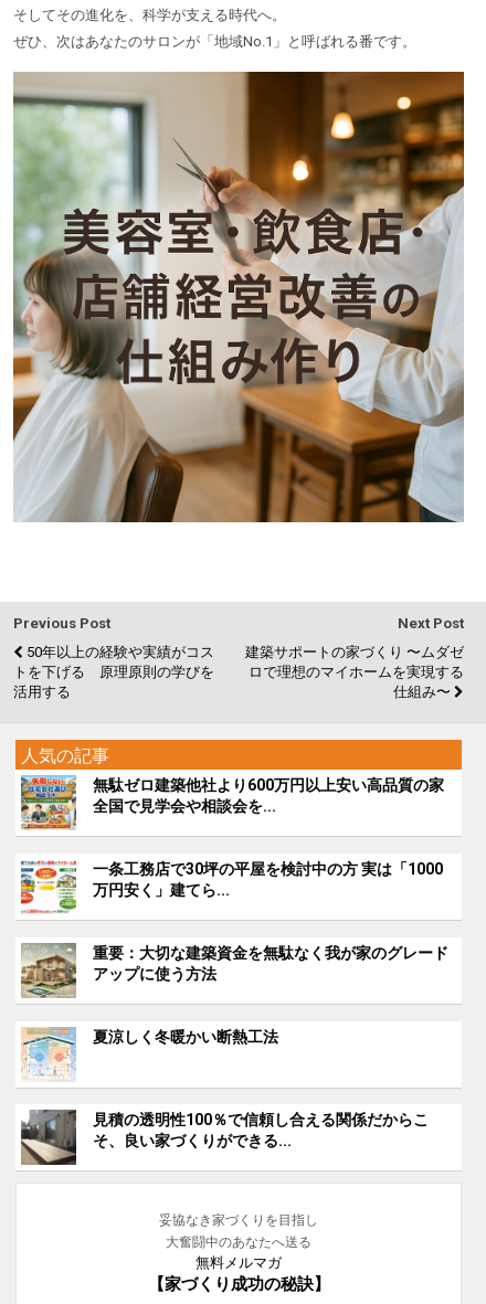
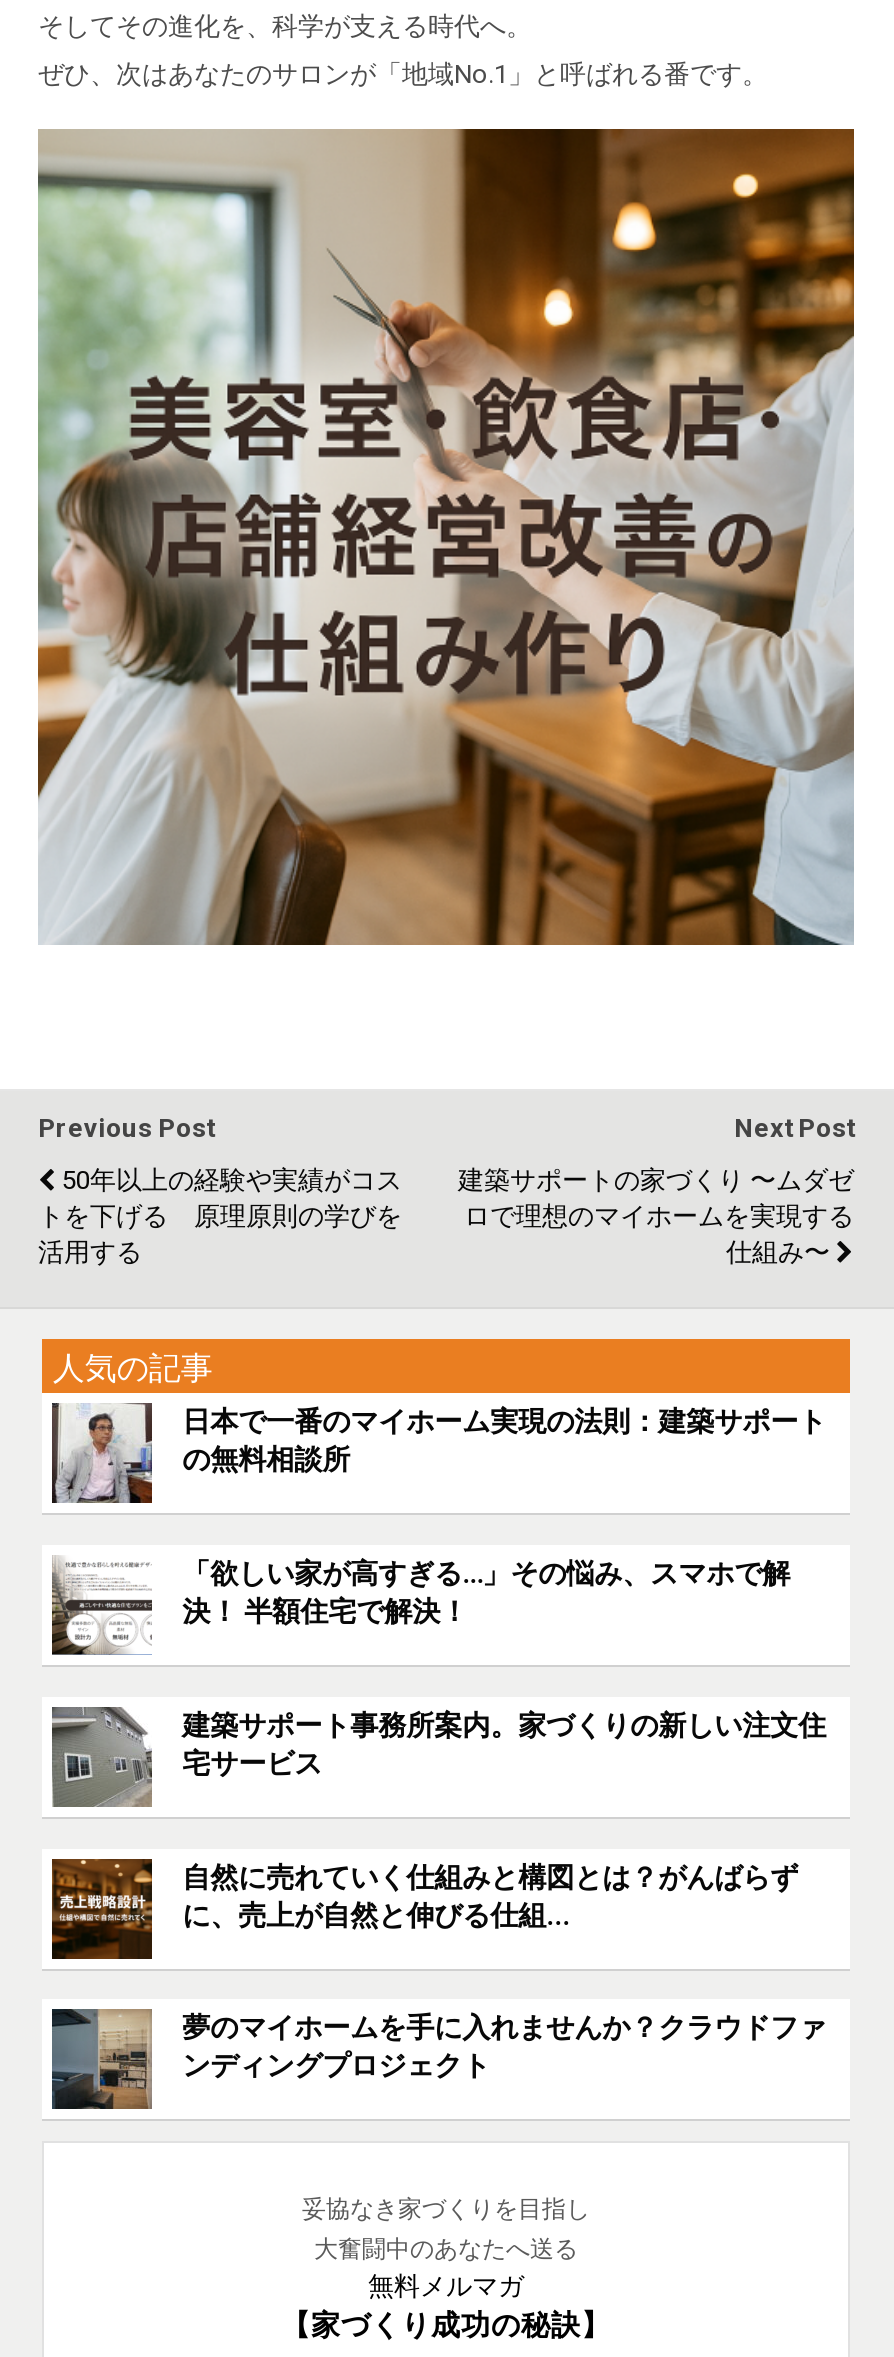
- [image]
- 無駄ゼロ建築他社より600万円以上安い高品質の家
- 全国で見学会や相談会を...
+ [image]
+ 日本で一番のマイホーム実現の法則：建築サポート
+ の無料相談所

- [image]
- 一条工務店で30坪の平屋を検討中の方 実は「1000
- 万円安く」建てら...
+ [image]
+ 「欲しい家が高すぎる…」その悩み、スマホで解
+ 決！ 半額住宅で解決！

- [image]
- 重要：大切な建築資金を無駄なく我が家のグレード
- アップに使う方法
+ [image]
+ 建築サポート事務所案内。家づくりの新しい注文住
+ 宅サービス

- [image]
- 夏涼しく冬暖かい断熱工法
+ [image]
+ 自然に売れていく仕組みと構図とは？がんばらず
+ に、売上が自然と伸びる仕組...

- [image]
- 見積の透明性100％で信頼し合える関係だからこ
- そ、良い家づくりができる...
+ [image]
+ 夢のマイホームを手に入れませんか？クラウドファ
+ ンディングプロジェクト
